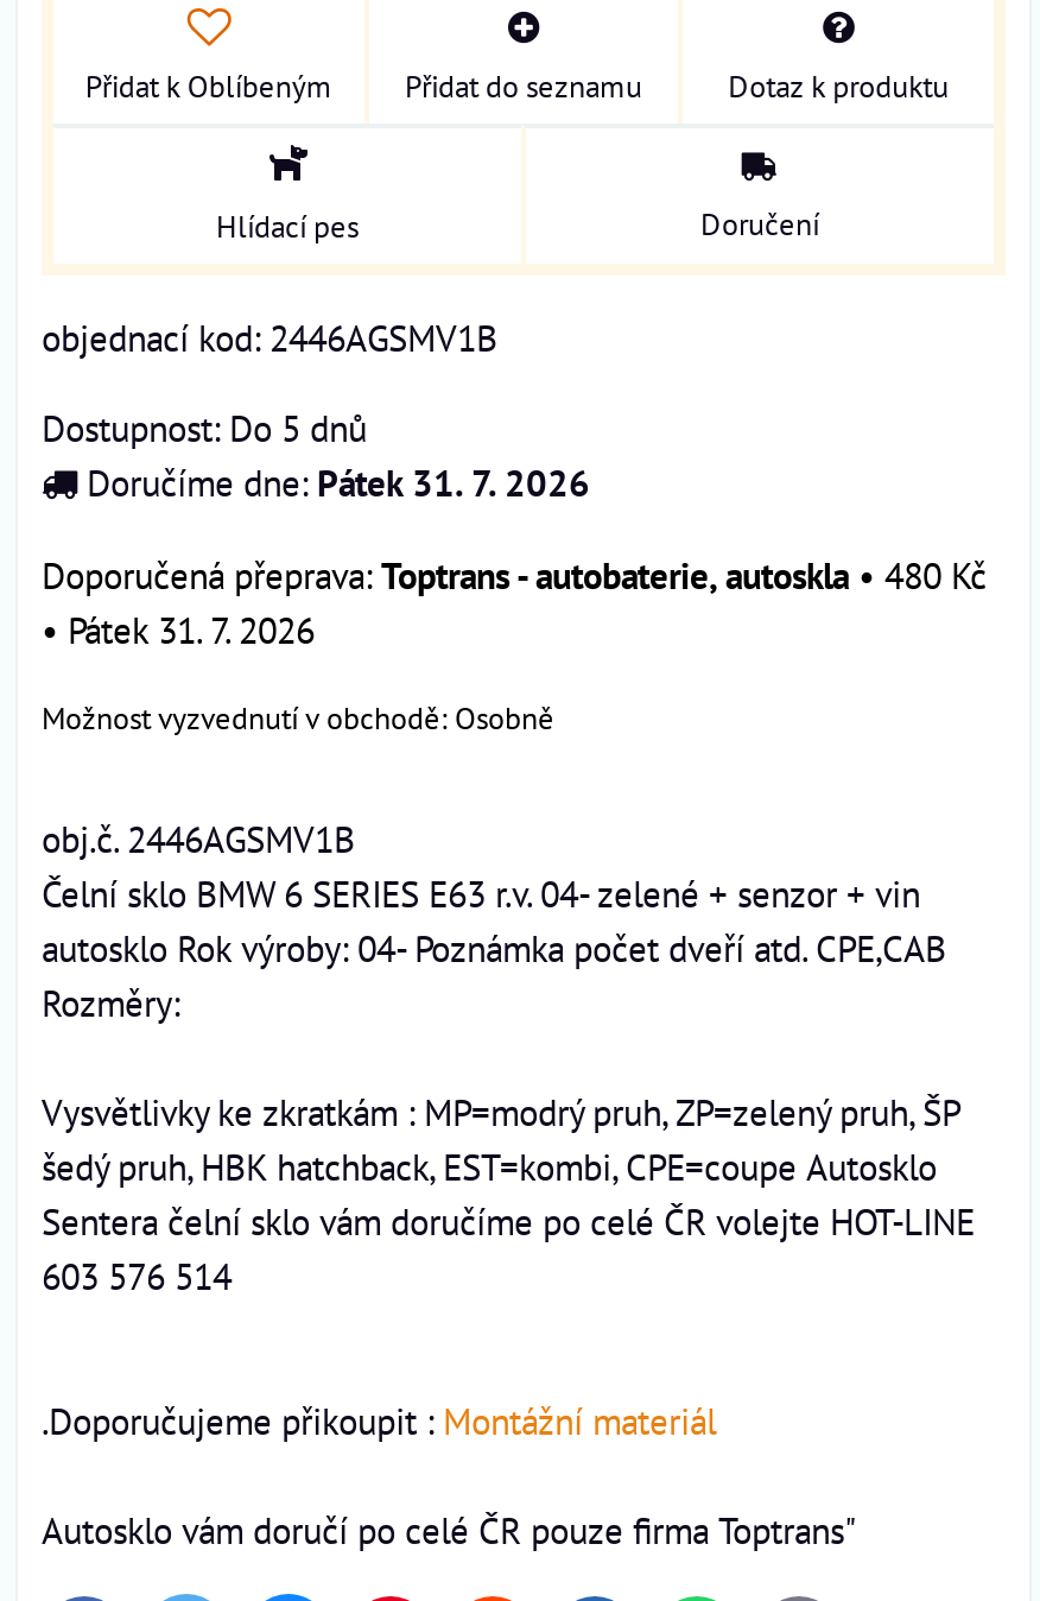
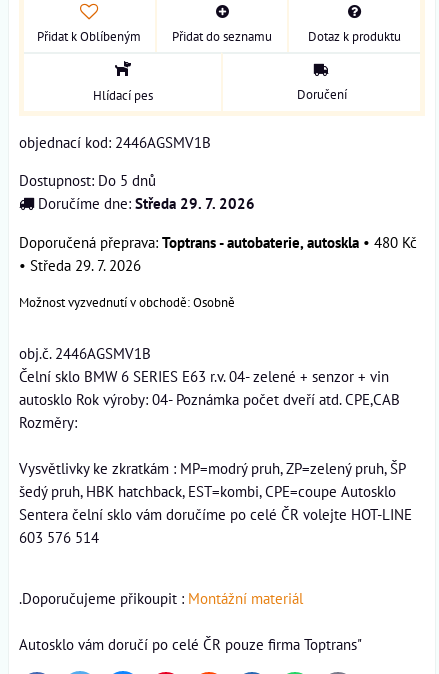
- Doručíme dne: Pátek 31. 7. 2026
+ Doručíme dne: Středa 29. 7. 2026

- • Pátek 31. 7. 2026
+ • Středa 29. 7. 2026
